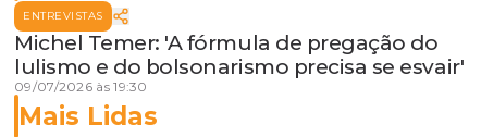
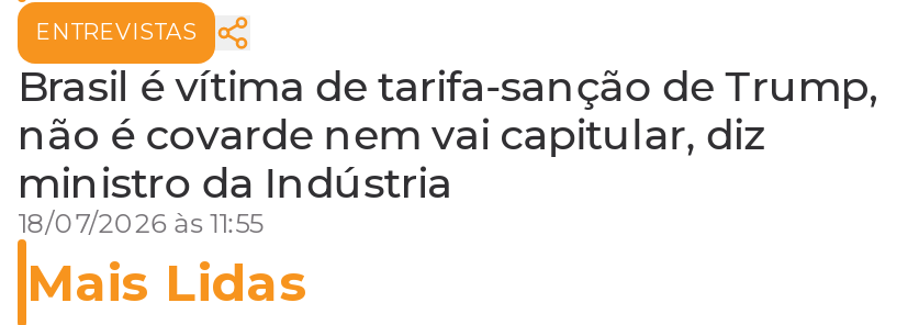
- Michel Temer: 'A fórmula de pregação do
- lulismo e do bolsonarismo precisa se esvair'
- 09/07/2026 às 19:30
+ Brasil é vítima de tarifa-sanção de Trump,
+ não é covarde nem vai capitular, diz
+ ministro da Indústria
+ 18/07/2026 às 11:55
